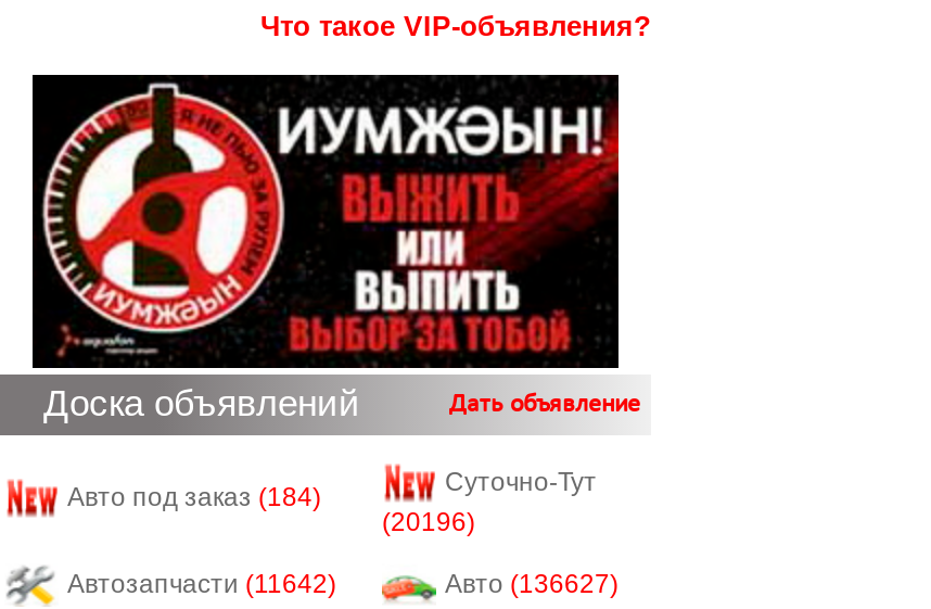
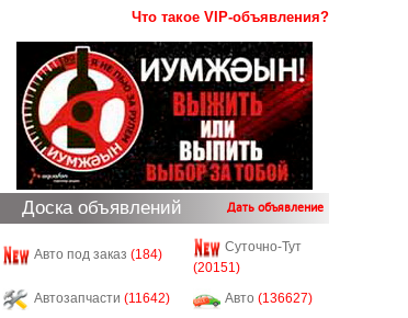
- (20196)
+ (20151)
